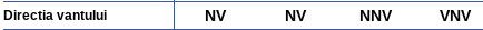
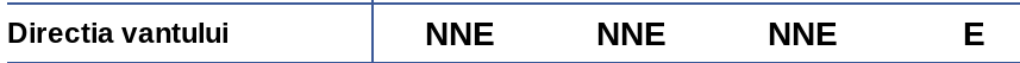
- NV
- NV
- NNV
- VNV
+ NNE
+ NNE
+ NNE
+ E
